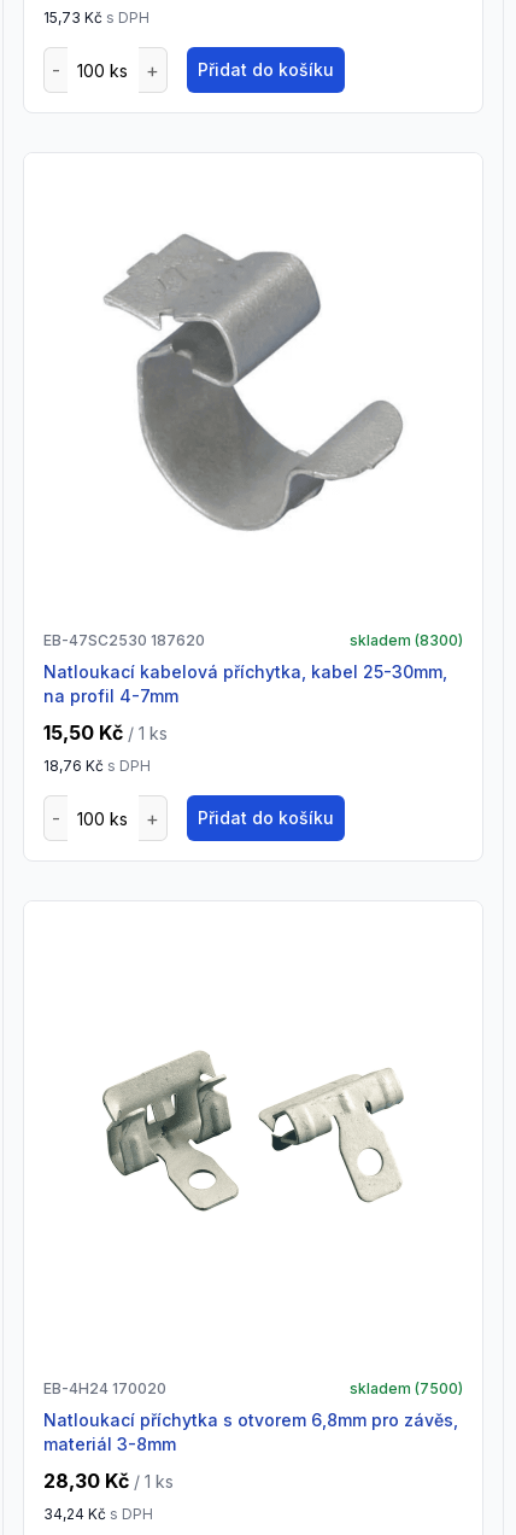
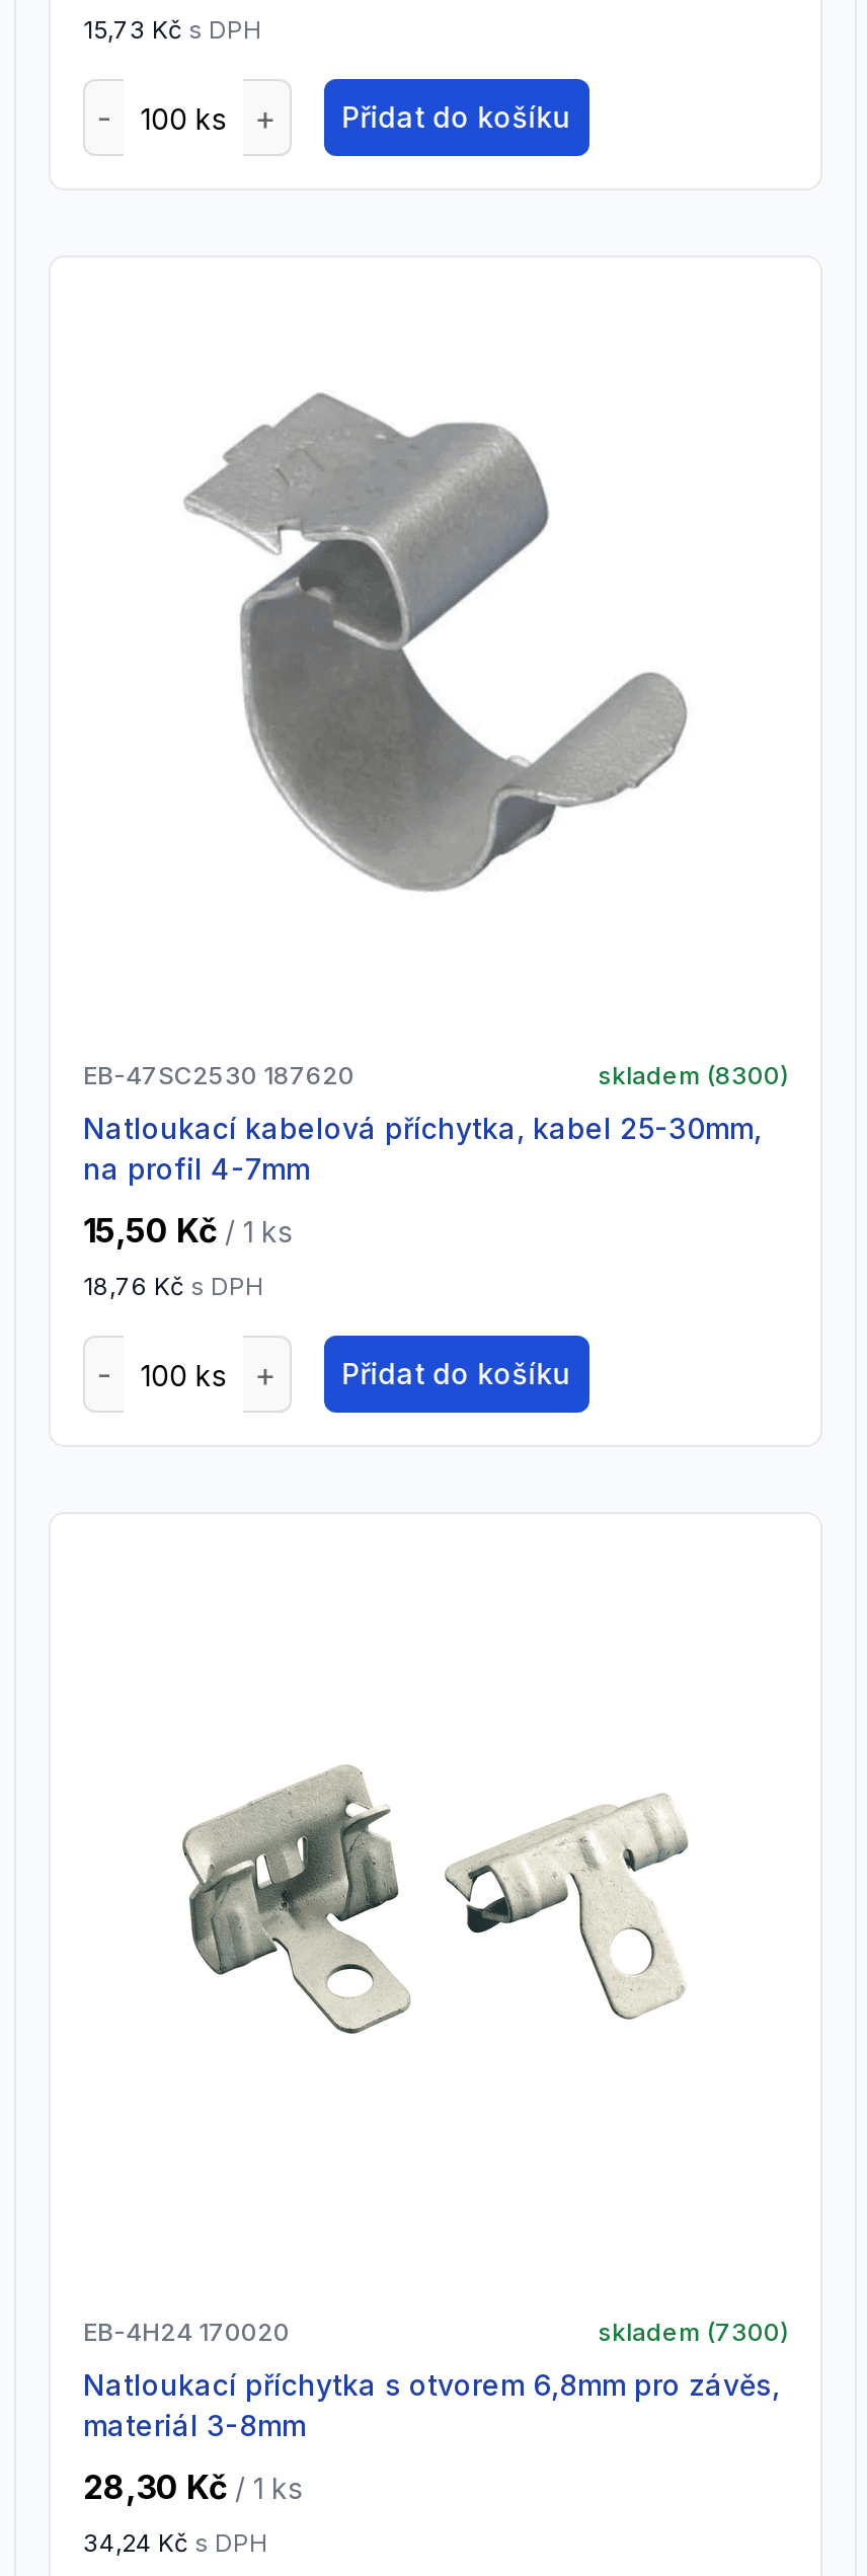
- skladem (7500)
+ skladem (7300)
